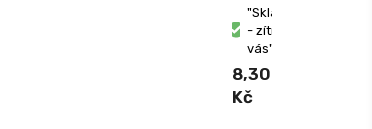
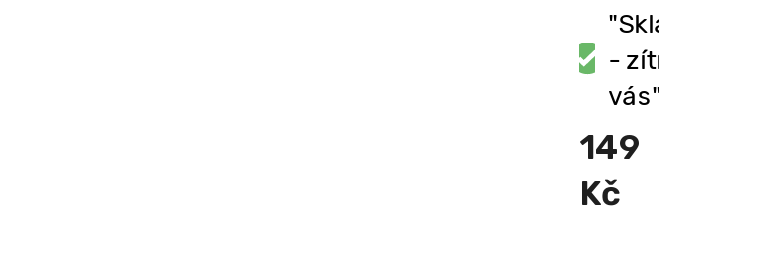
- 8,30
+ 149
